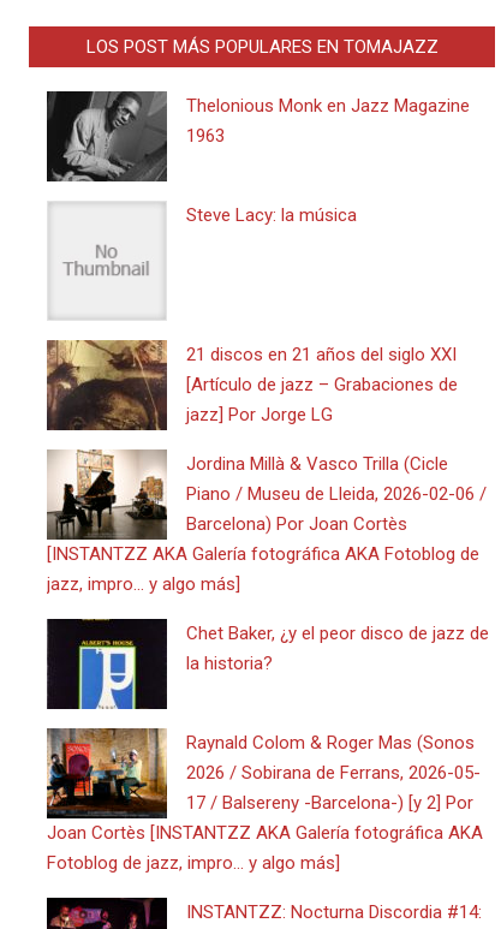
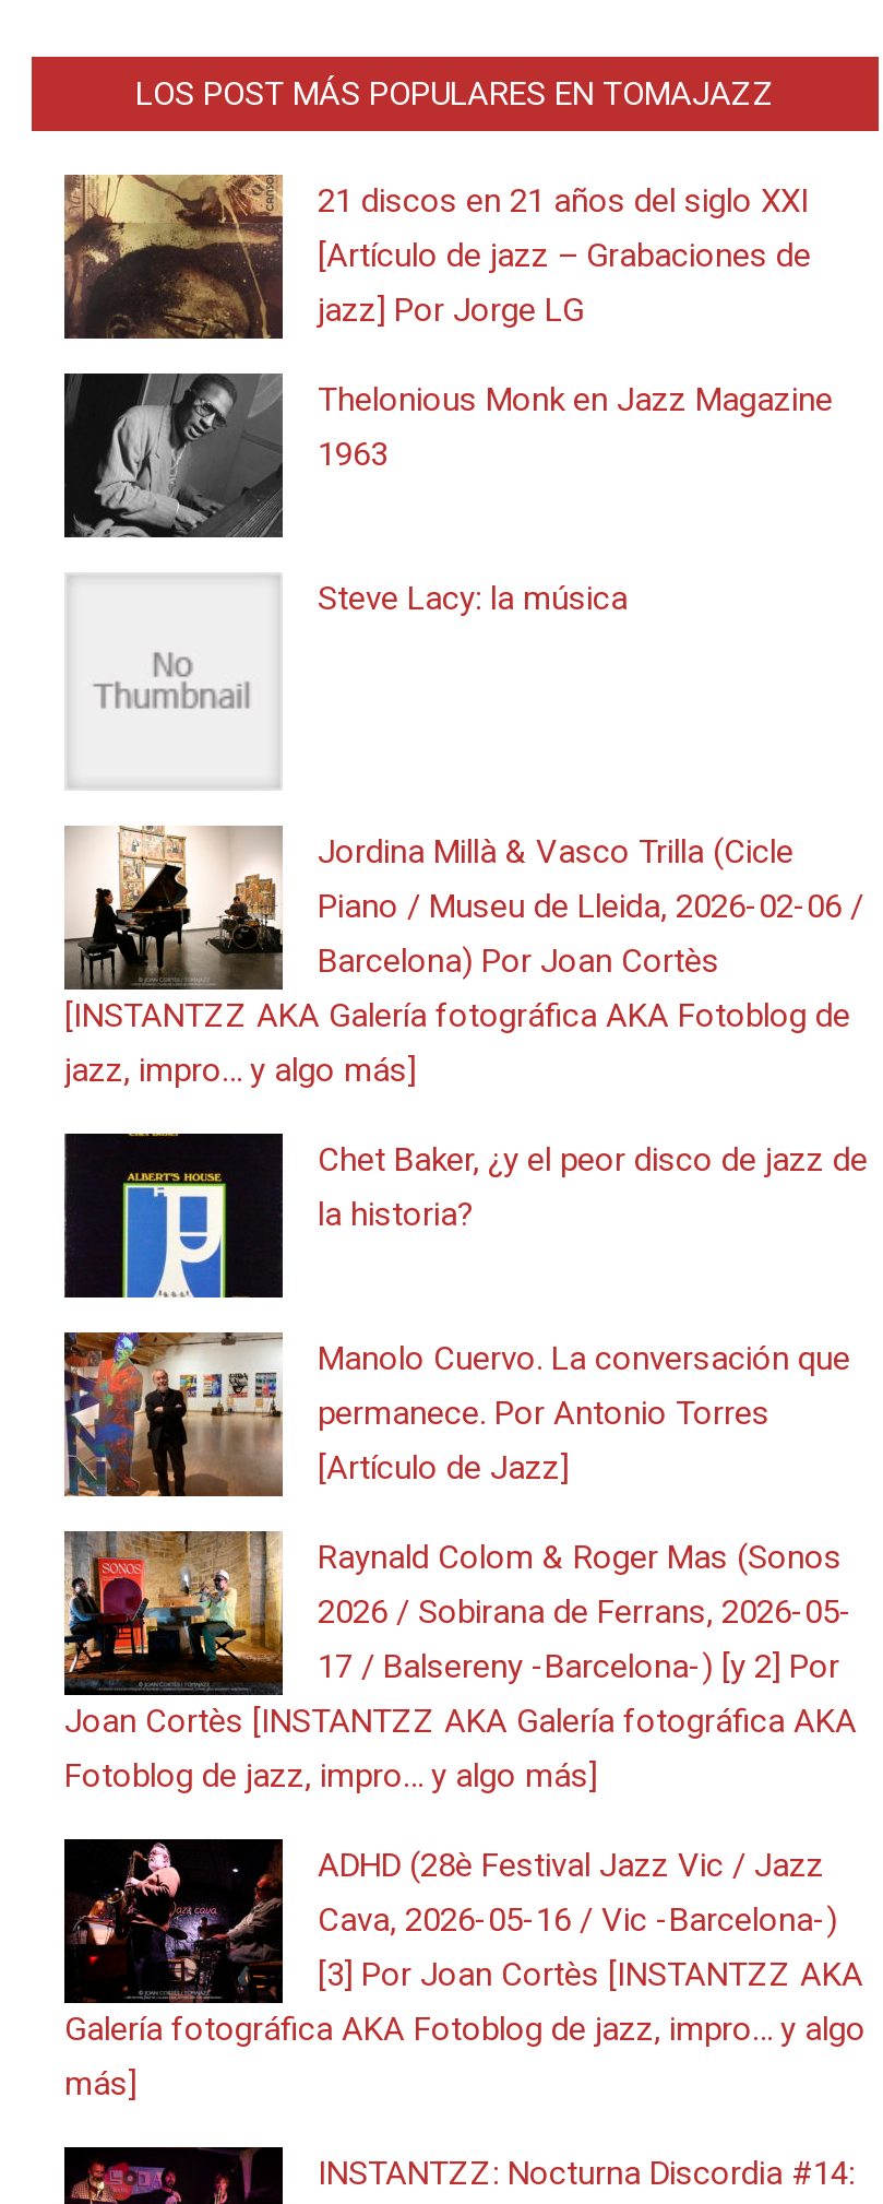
moved up: [image] | 21 discos en 21 años del siglo XXI | [Artículo de jazz – Grabaciones de | jazz] Por Jorge LG

+ [image]
+ Manolo Cuervo. La conversación que
+ permanece. Por Antonio Torres
+ [Artículo de Jazz]

+ [image]
+ ADHD (28è Festival Jazz Vic / Jazz
+ Cava, 2026-05-16 / Vic -Barcelona-)
+ [3] Por Joan Cortès [INSTANTZZ AKA
+ Galería fotográfica AKA Fotoblog de jazz, impro… y algo
+ más]
